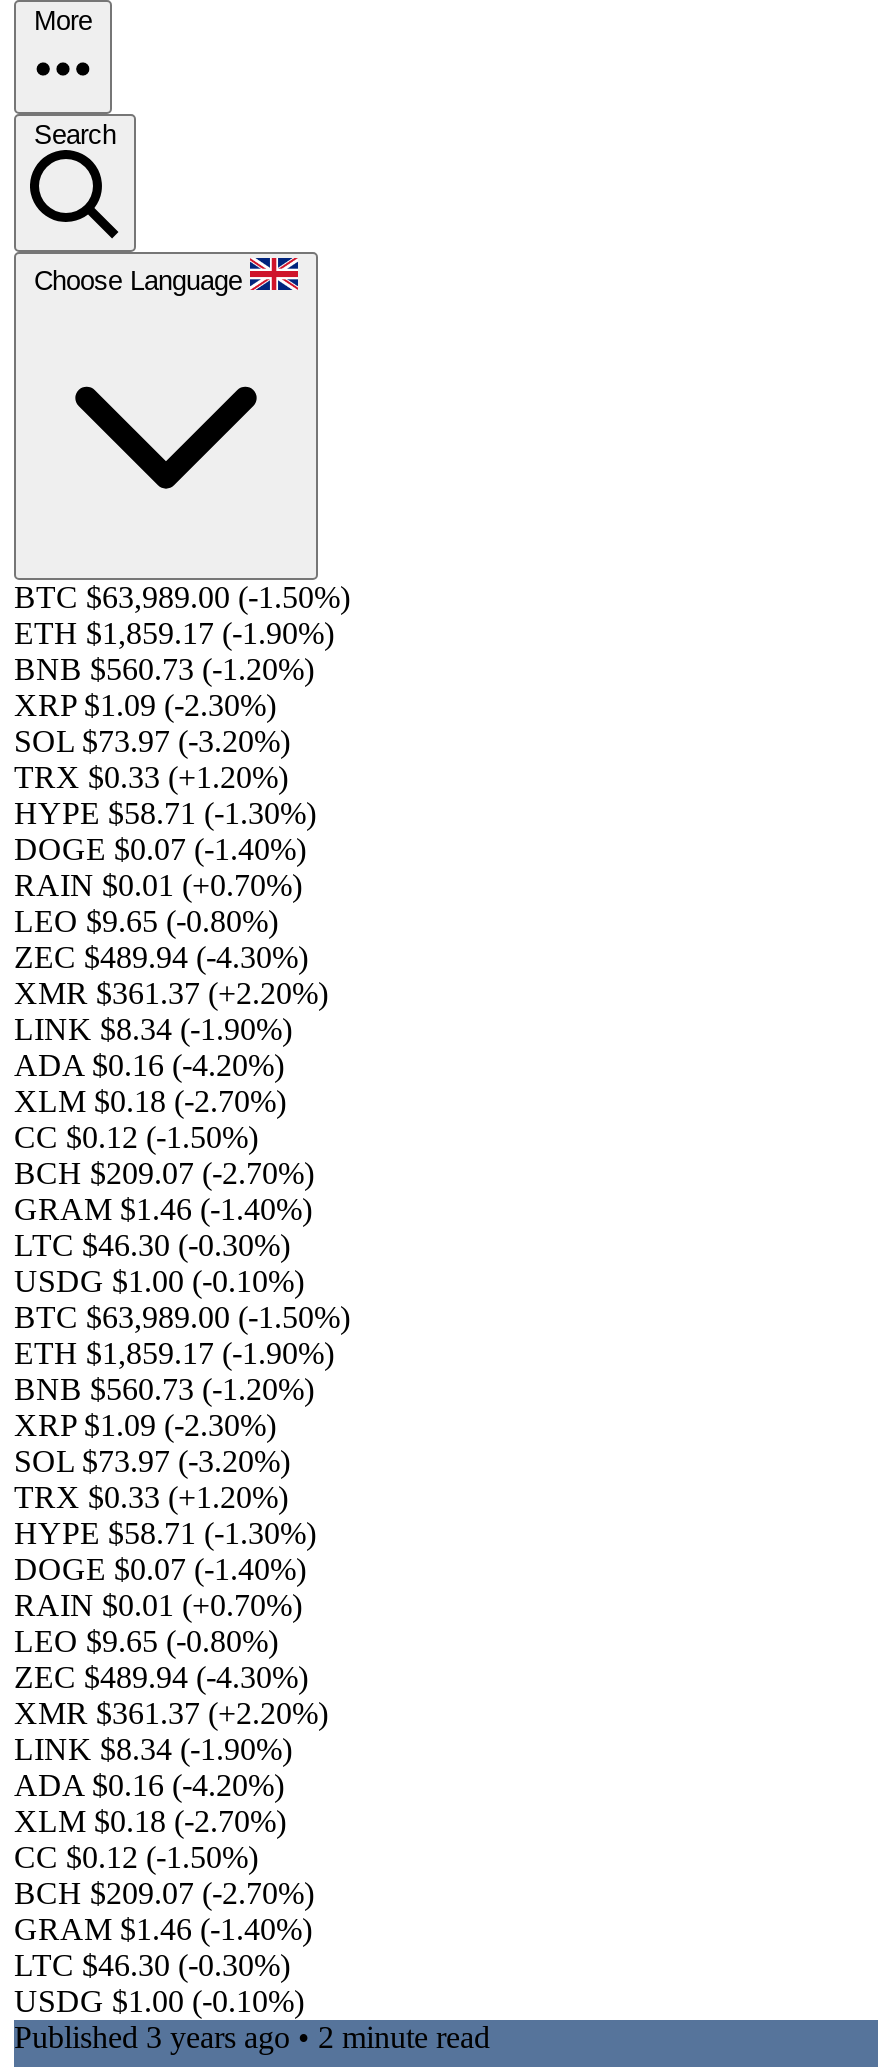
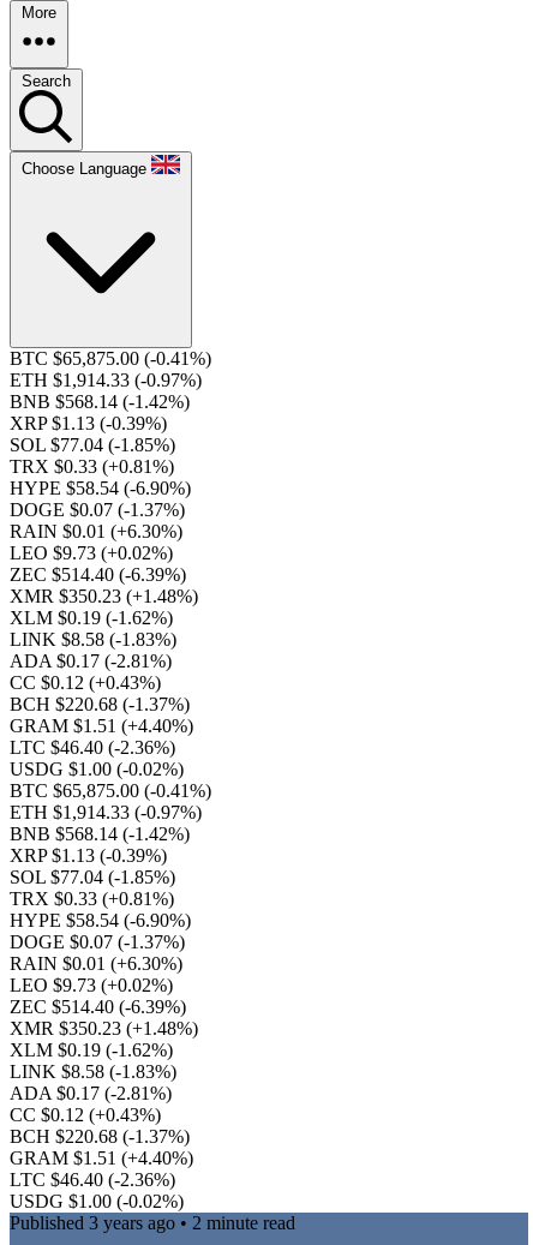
- BTC $63,989.00(-1.50%)
- ETH $1,859.17 (-1.90%)
- BNB $560.73 (-1.20%)
- XRP $1.09 (-2.30%)
- SOL $73.97(-3.20%)
- TRX $0.33 (+1.20%)
- HYPE $58.71 (-1.30%)
- DOGE $0.07 (-1.40%)
- RAIN $0.01 (+0.70%)
- LEO $9.65 (-0.80%)
- ZEC $489.94 (-4.30%)
- XMR $361.37(+2.20%)
- LINK $8.34 (-1.90%)
- ADA $0.16 (-4.20%)
- XLM $0.18 (-2.70%)
- CC $0.12 (-1.50%)
- BCH $209.07 (-2.70%)
- GRAM $1.46 (-1.40%)
- LTC $46.30 (-0.30%)
- USDG $1.00(-0.10%)
- BTC $63,989.00 (-1.50%)
- ETH $1,859.17 (-1.90%)
- BNB $560.73 (-1.20%)
- XRP $1.09 (-2.30%)
- SOL $73.97(-3.20%)
- TRX $0.33 (+1.20%)
- HYPE $58.71 (-1.30%)
- DOGE $0.07 (-1.40%)
- RAIN $0.01 (+0.70%)
- LEO $9.65 (-0.80%)
- ZEC $489.94 (-4.30%)
- XMR $361.37(+2.20%)
- LINK $8.34 (-1.90%)
- ADA $0.16 (-4.20%)
- XLM $0.18 (-2.70%)
- CC $0.12 (-1.50%)
- BCH $209.07 (-2.70%)
- GRAM $1.46 (-1.40%)
- LTC $46.30 (-0.30%)
- USDG $1.00(-0.10%)
+ BTC $65,875.00(-0.41%)
+ ETH $1,914.33 (-0.97%)
+ BNB $568.14 (-1.42%)
+ XRP $1.13 (-0.39%)
+ SOL $77.04(-1.85%)
+ TRX $0.33 (+0.81%)
+ HYPE $58.54 (-6.90%)
+ DOGE $0.07 (-1.37%)
+ RAIN $0.01 (+6.30%)
+ LEO $9.73 (+0.02%)
+ ZEC $514.40 (-6.39%)
+ XMR $350.23(+1.48%)
+ XLM $0.19 (-1.62%)
+ LINK $8.58 (-1.83%)
+ ADA $0.17 (-2.81%)
+ CC $0.12 (+0.43%)
+ BCH $220.68 (-1.37%)
+ GRAM $1.51 (+4.40%)
+ LTC $46.40 (-2.36%)
+ USDG $1.00(-0.02%)
+ BTC $65,875.00 (-0.41%)
+ ETH $1,914.33 (-0.97%)
+ BNB $568.14 (-1.42%)
+ XRP $1.13 (-0.39%)
+ SOL $77.04(-1.85%)
+ TRX $0.33 (+0.81%)
+ HYPE $58.54 (-6.90%)
+ DOGE $0.07 (-1.37%)
+ RAIN $0.01 (+6.30%)
+ LEO $9.73 (+0.02%)
+ ZEC $514.40 (-6.39%)
+ XMR $350.23(+1.48%)
+ XLM $0.19 (-1.62%)
+ LINK $8.58 (-1.83%)
+ ADA $0.17 (-2.81%)
+ CC $0.12 (+0.43%)
+ BCH $220.68 (-1.37%)
+ GRAM $1.51 (+4.40%)
+ LTC $46.40 (-2.36%)
+ USDG $1.00(-0.02%)
